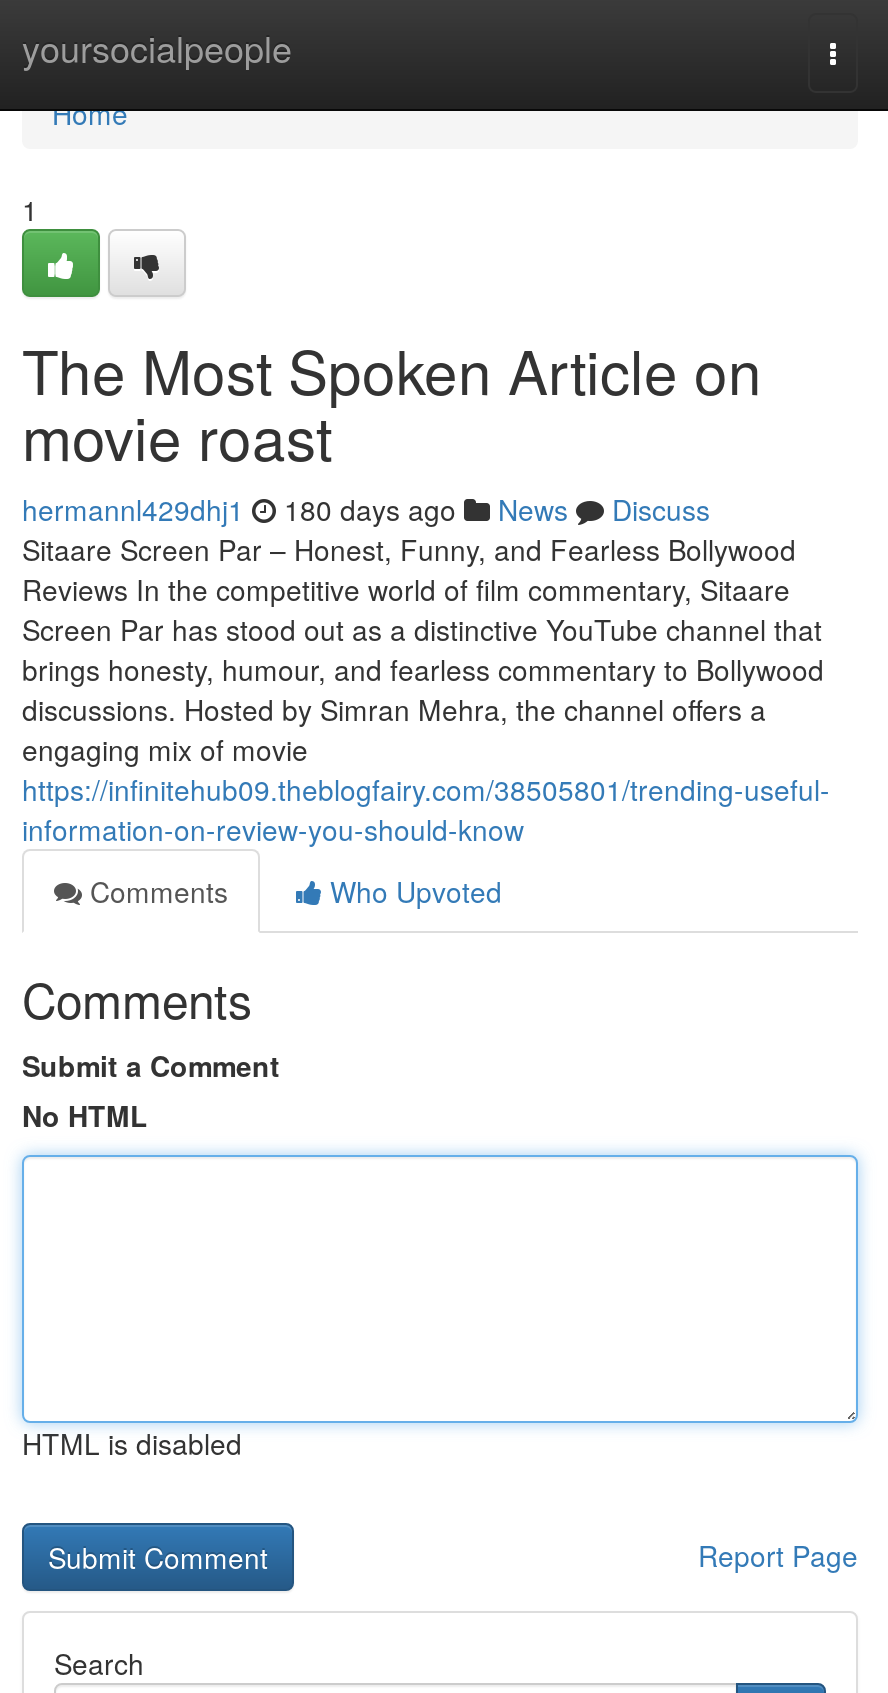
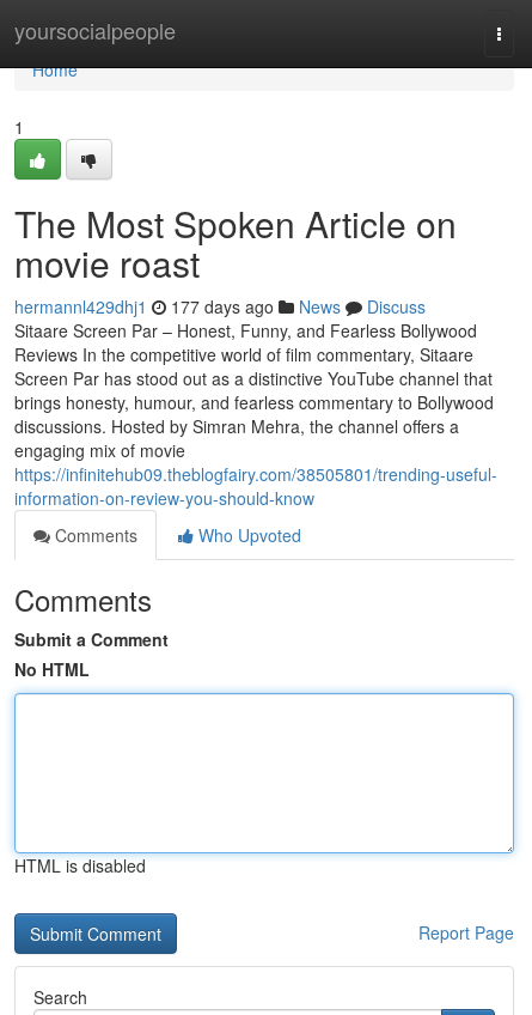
- hermannl429dhj1 180 days ago News Discuss
+ hermannl429dhj1 177 days ago News Discuss
